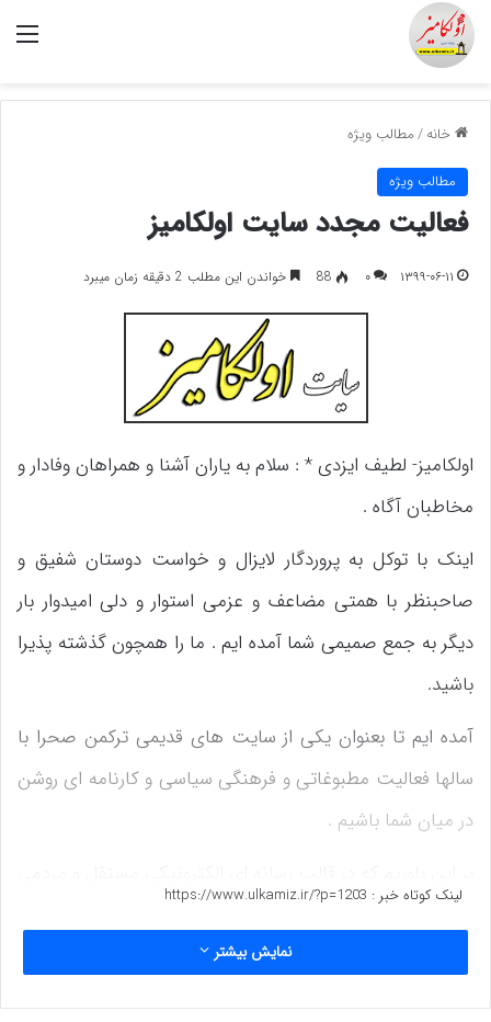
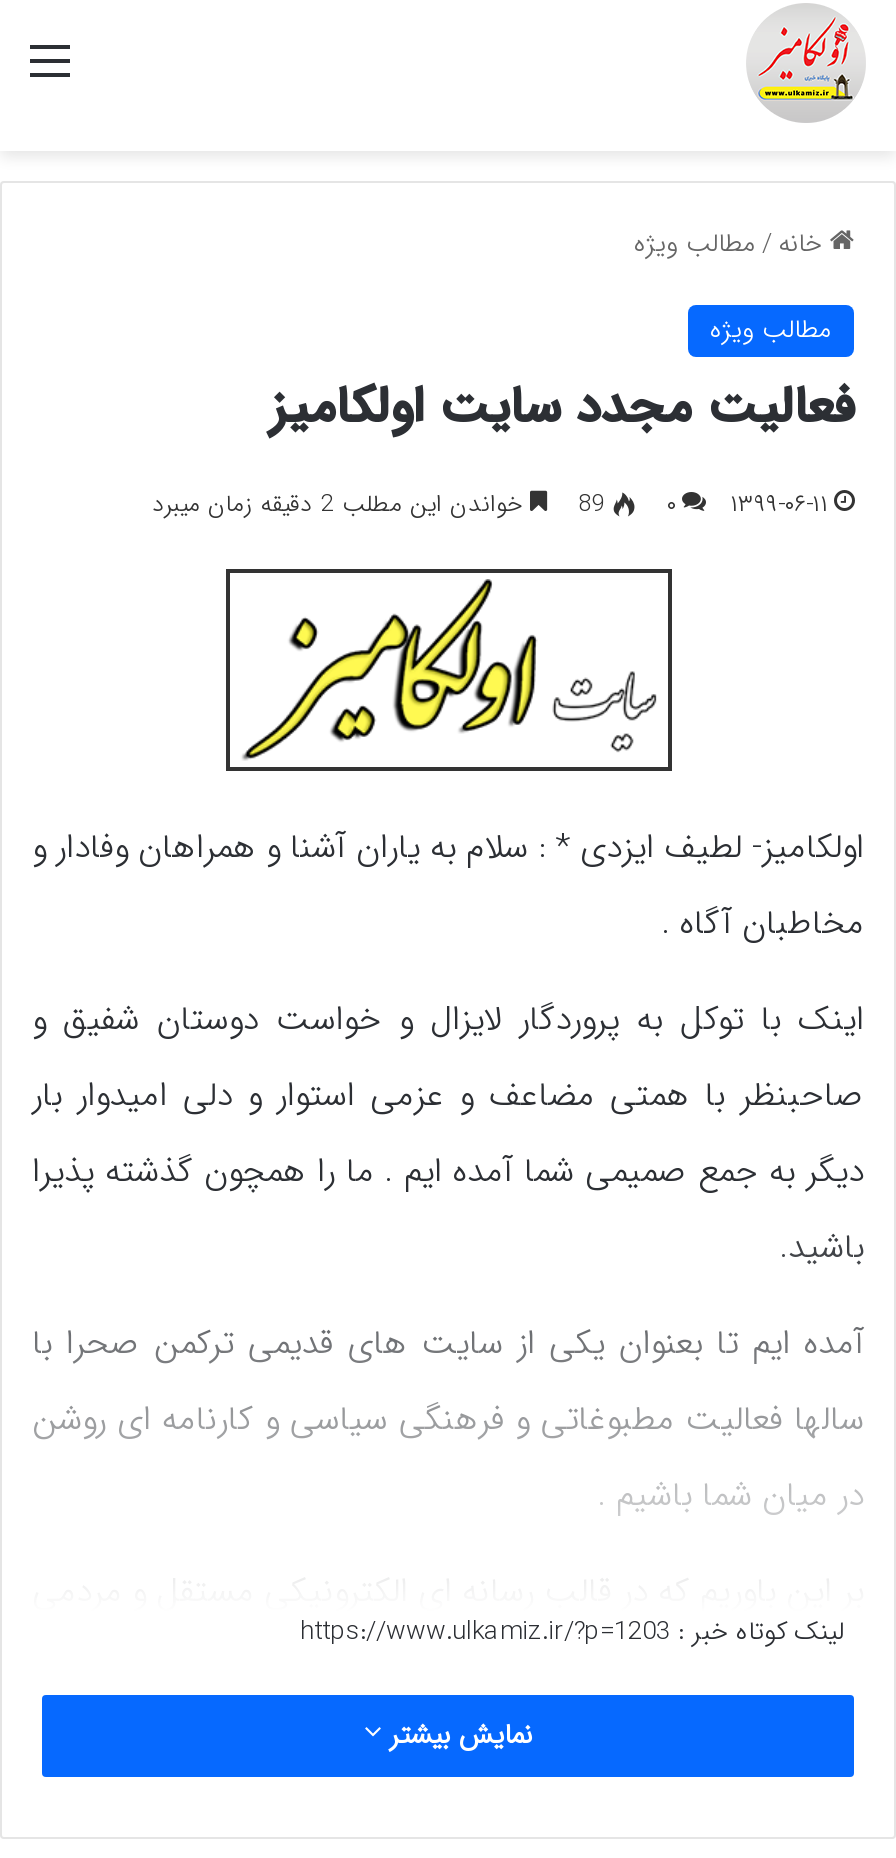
- 88
+ 89
